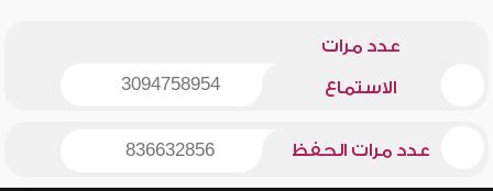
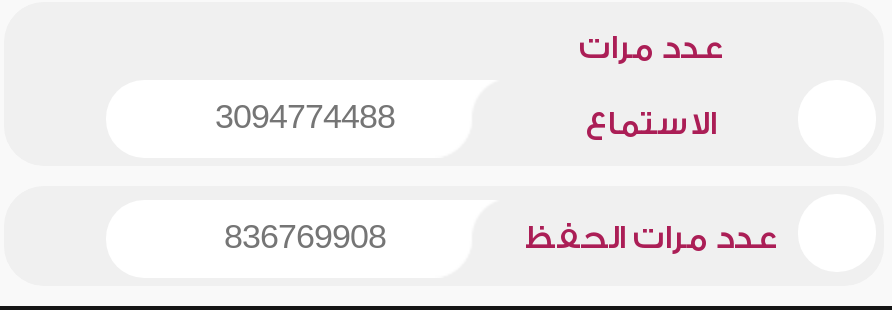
- 3094758954
+ 3094774488

- 836632856
+ 836769908
